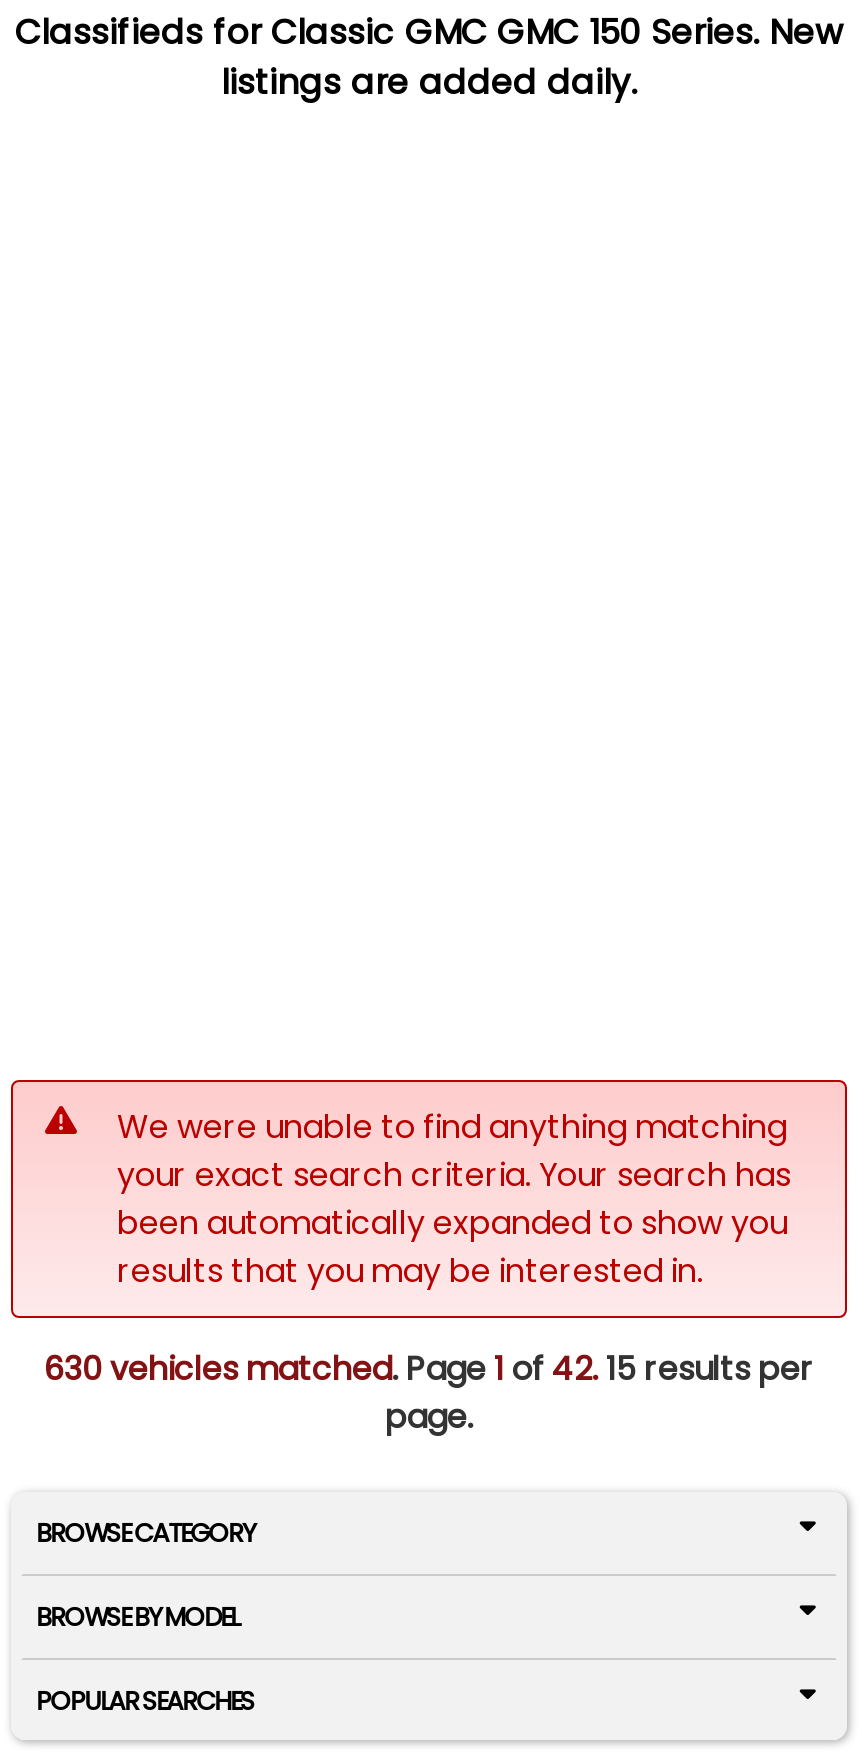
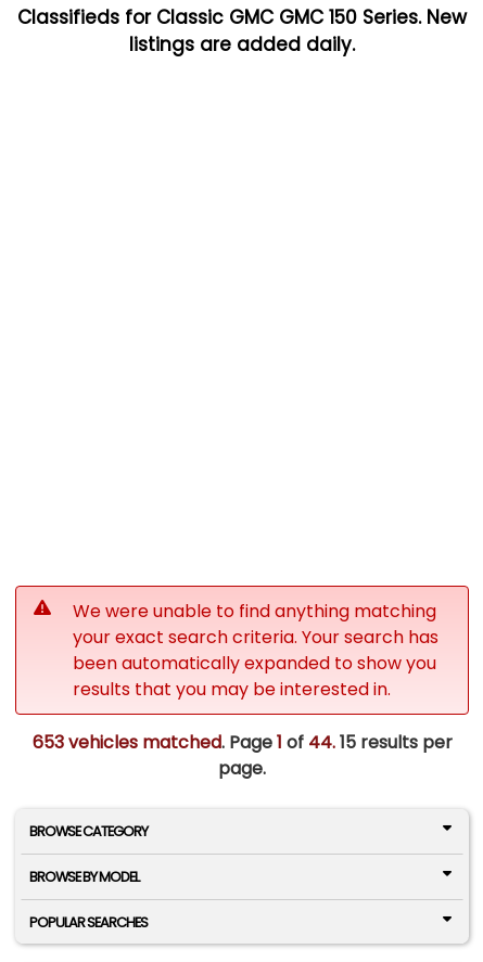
- 630 vehicles matched. Page 1 of 42. 15 results per
+ 653 vehicles matched. Page 1 of 44. 15 results per
